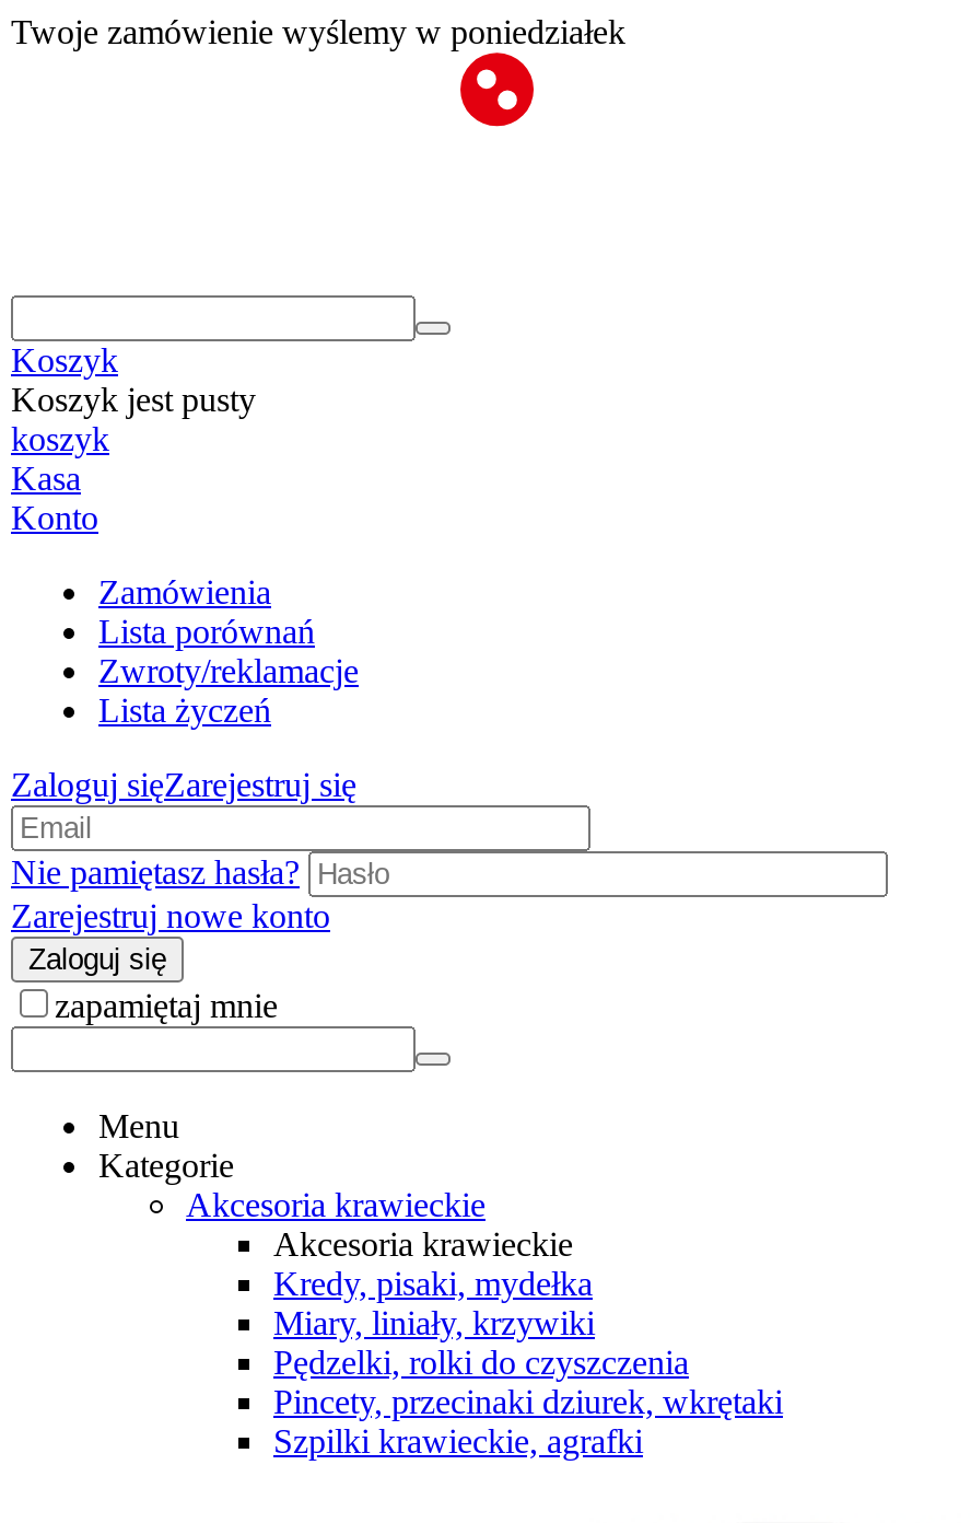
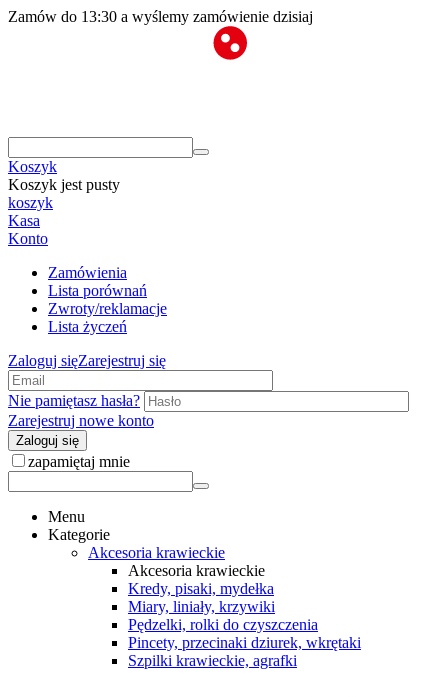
- Twoje zamówienie wyślemy w poniedziałek
+ Zamów do 13:30 a wyślemy zamówienie dzisiaj
